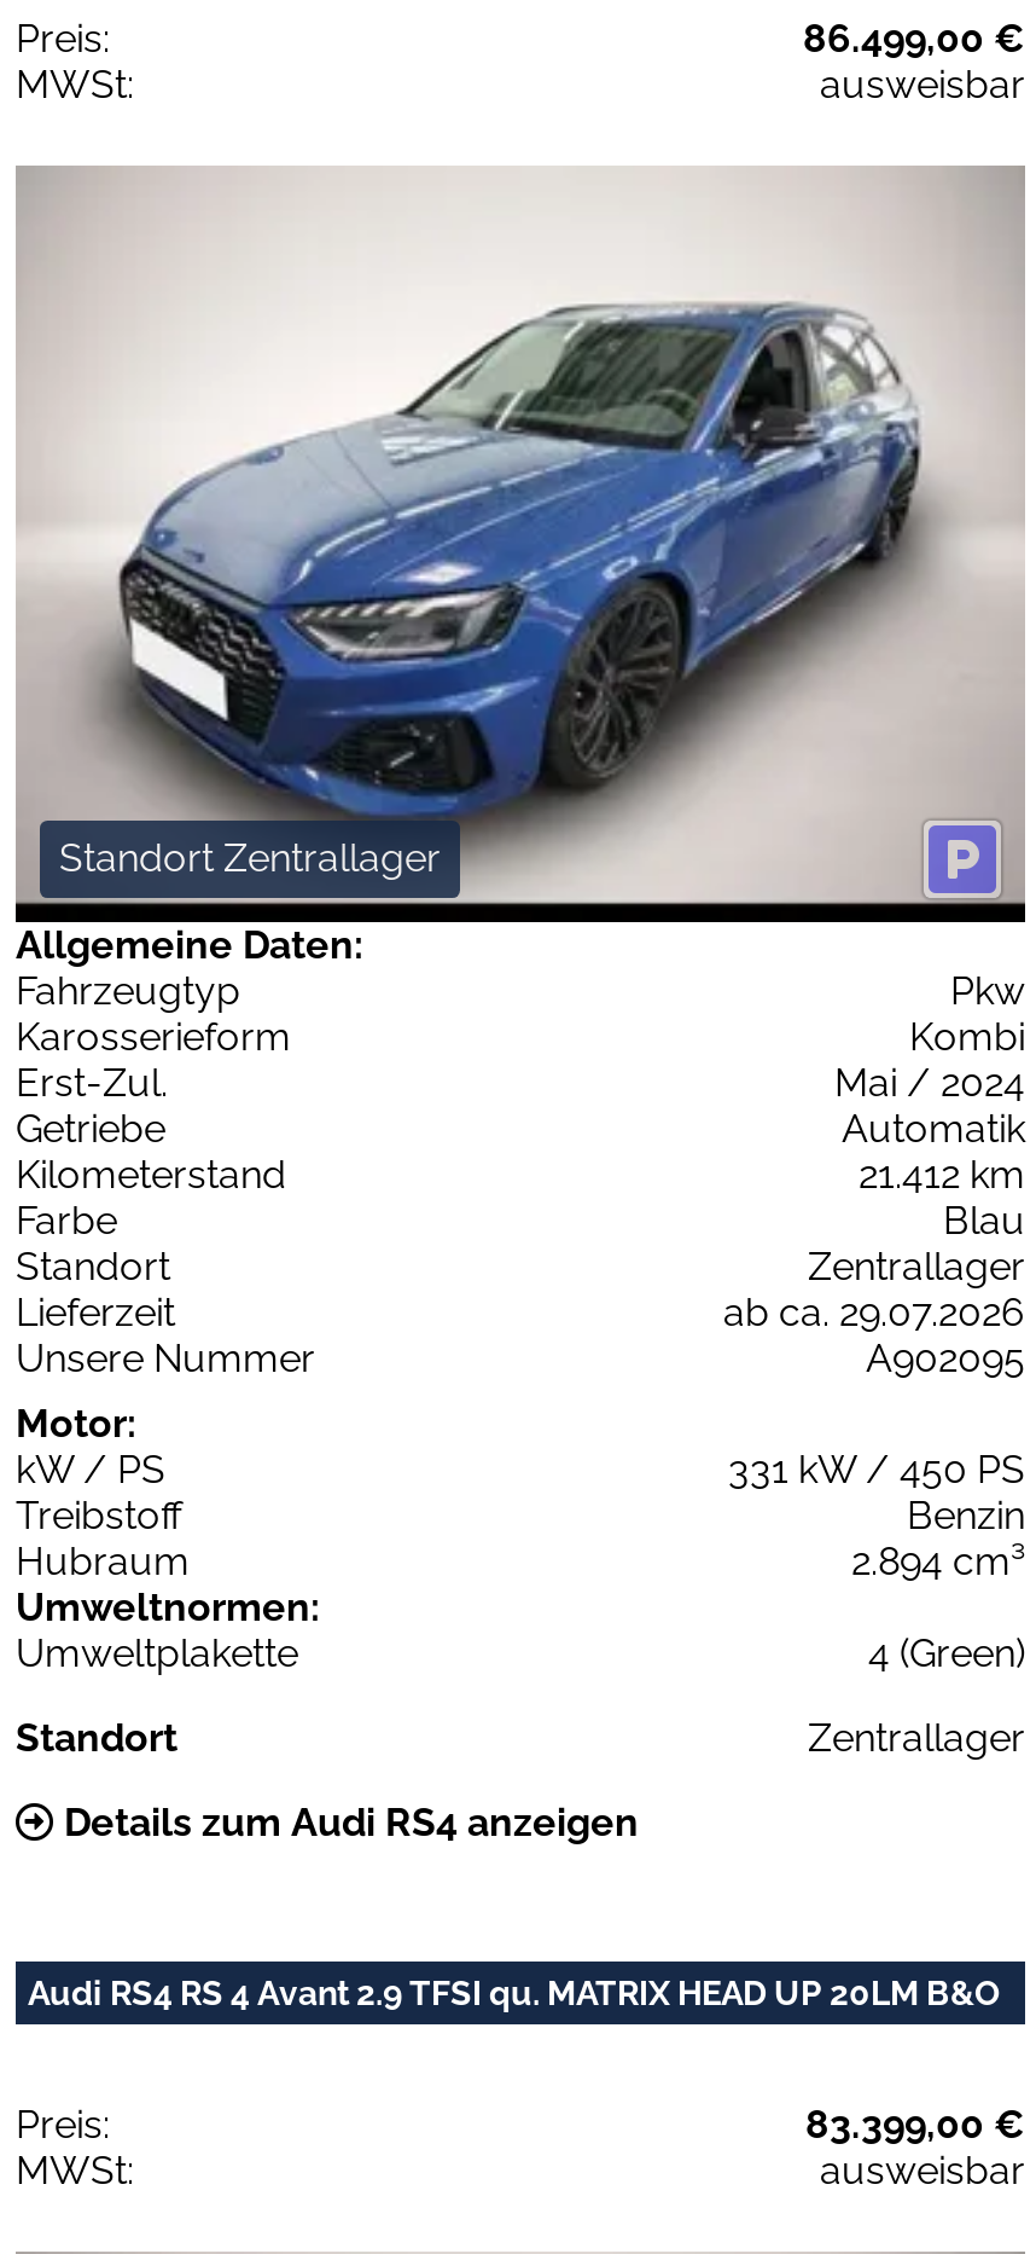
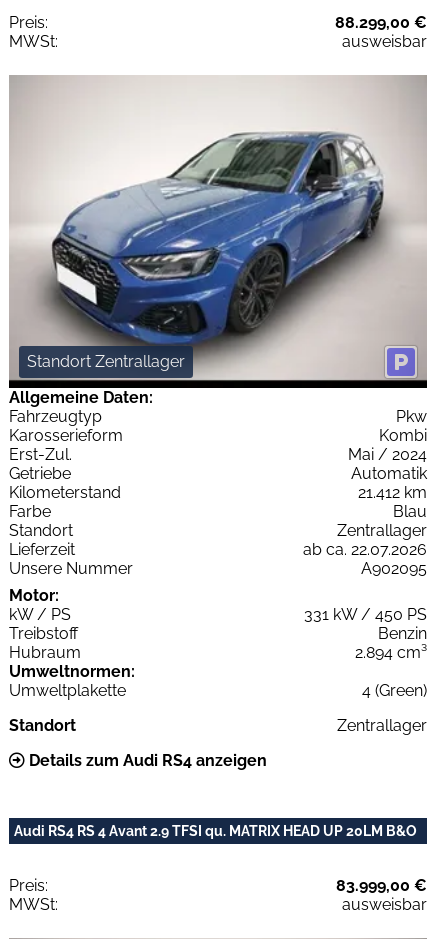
- 86.499,00 €
+ 88.299,00 €

- ab ca. 29.07.2026
+ ab ca. 22.07.2026

- 83.399,00 €
+ 83.999,00 €
